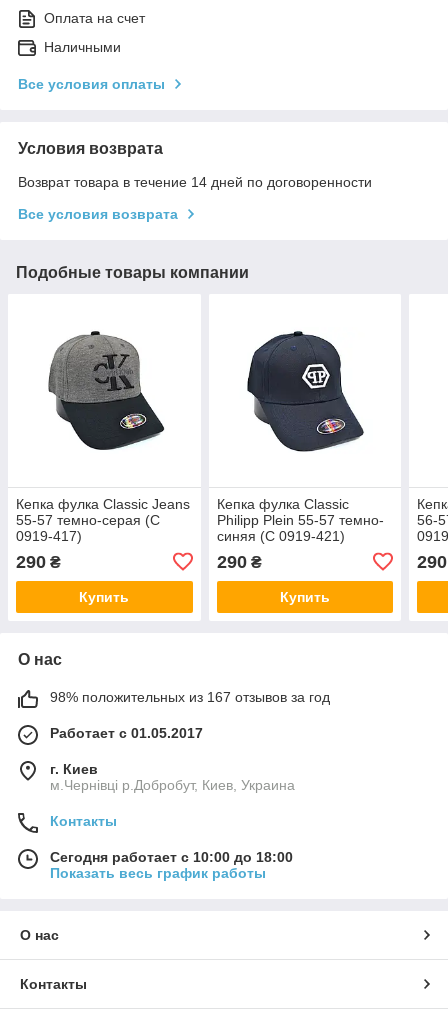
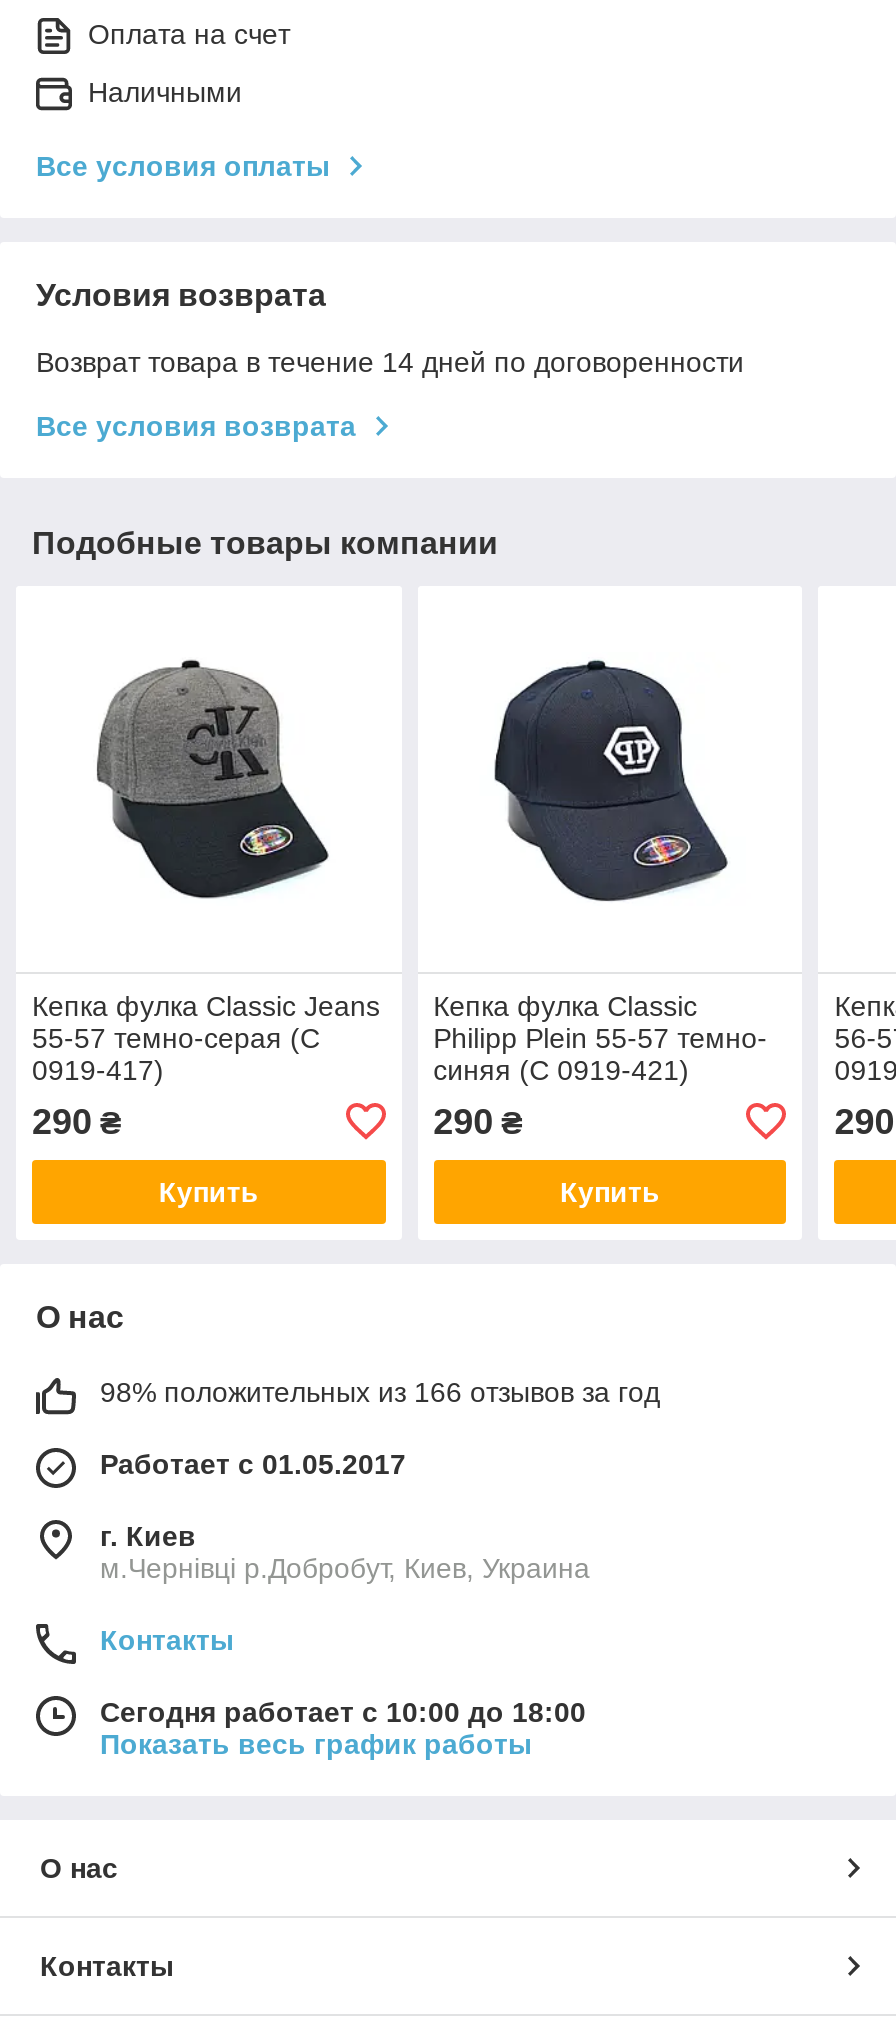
- 98% положительных из 167 отзывов за год
+ 98% положительных из 166 отзывов за год
